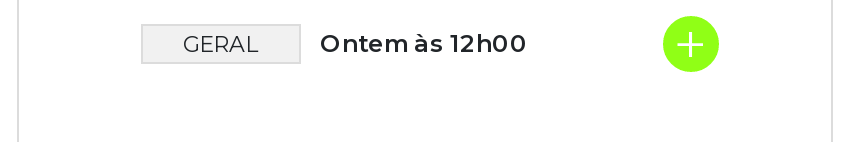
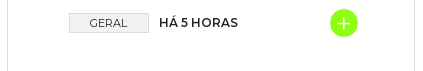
- Ontem às 12h00
+ HÁ 5 HORAS
